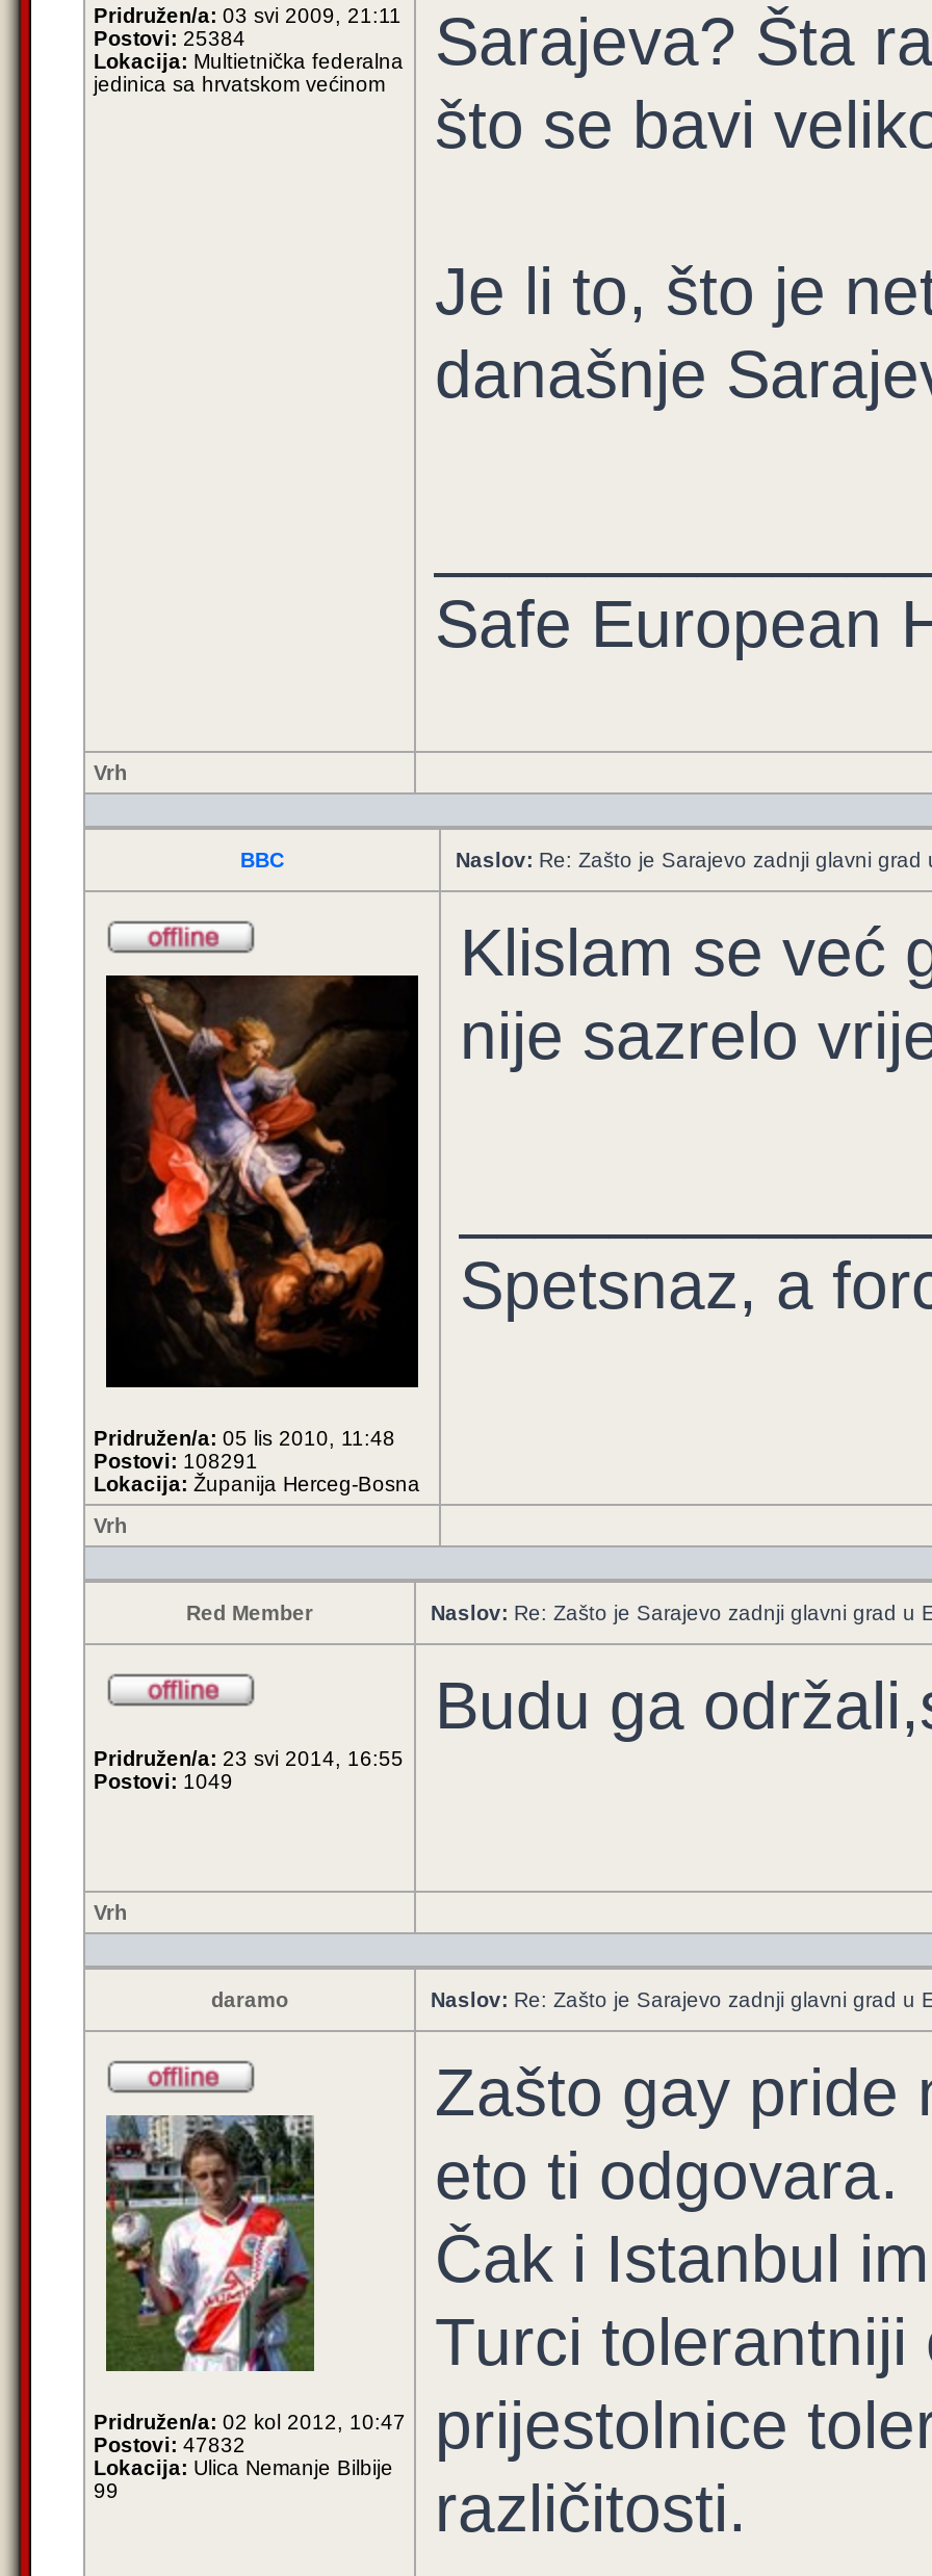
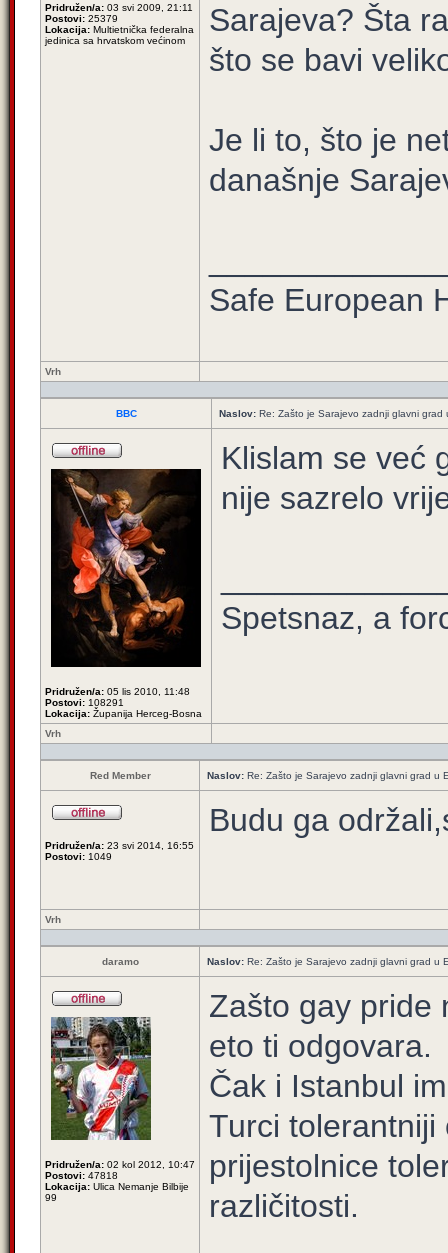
- Postovi: 25384
+ Postovi: 25379

- Postovi: 47832
+ Postovi: 47818
